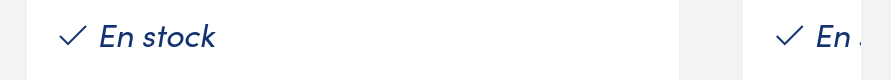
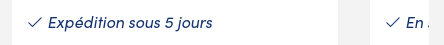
- En stock
+ Expédition sous 5 jours
